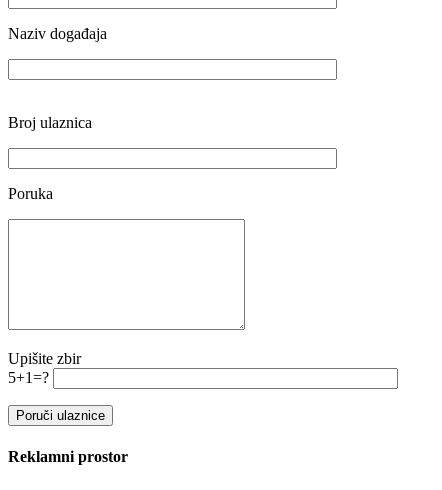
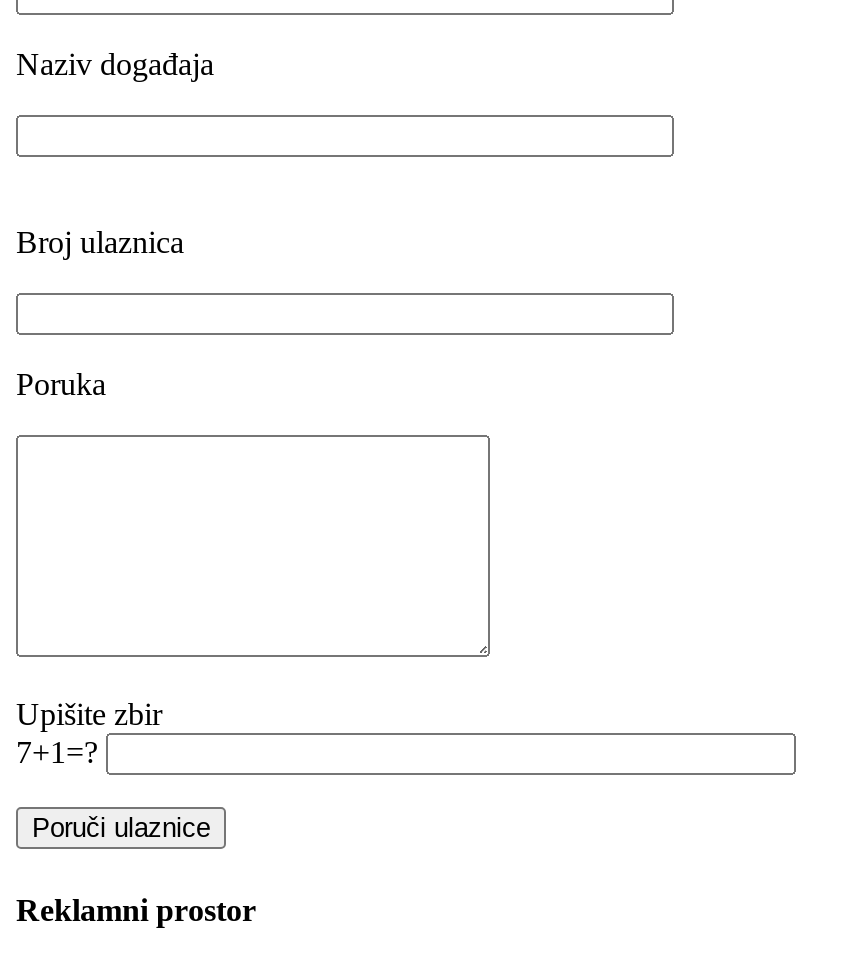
- 5+1=?
+ 7+1=?
